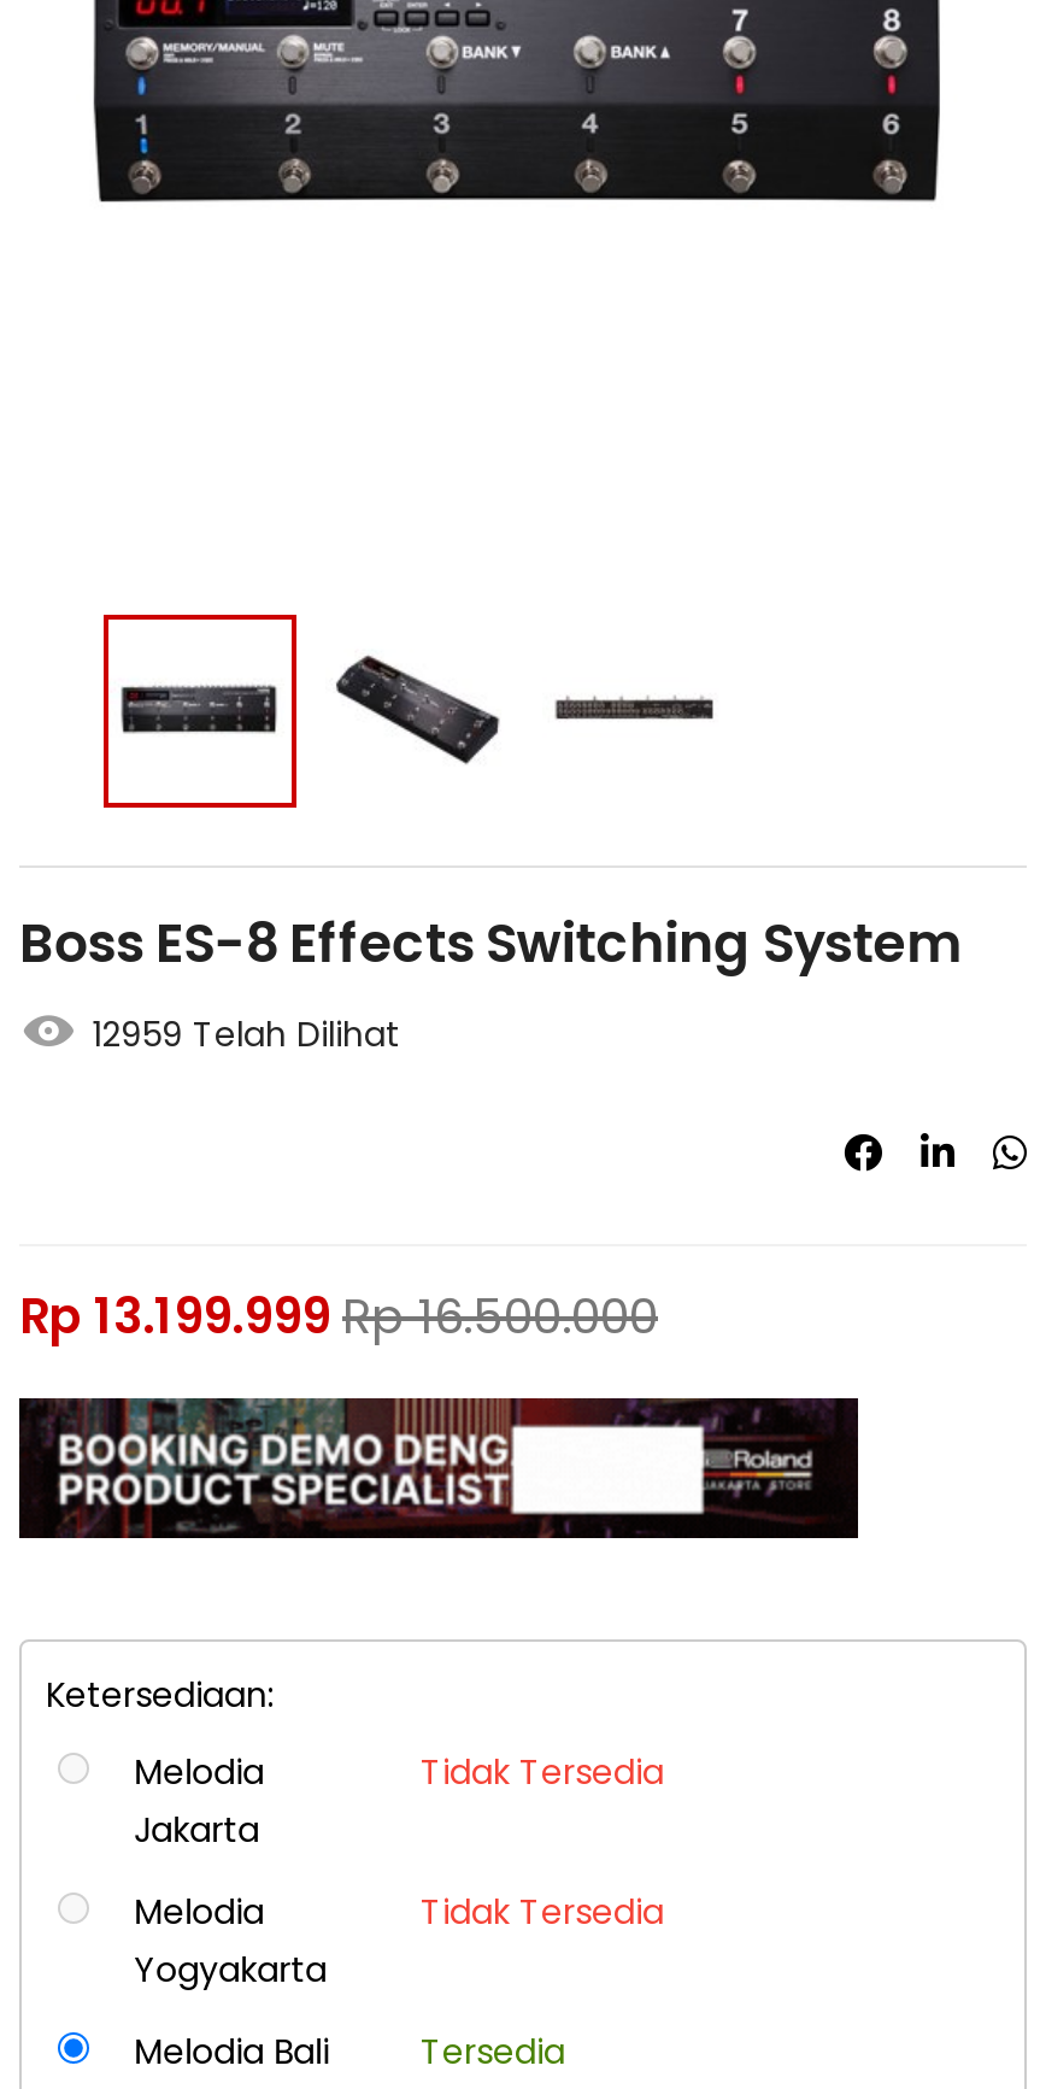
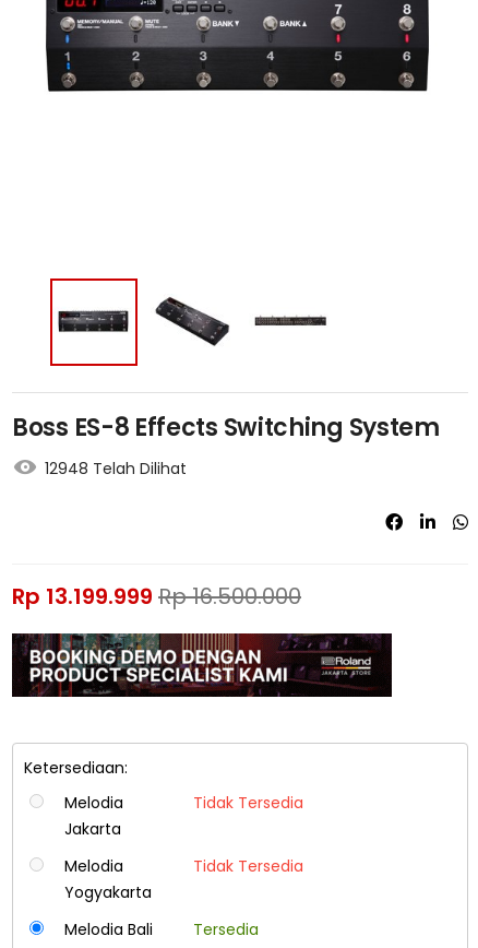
- 12959 Telah Dilihat
+ 12948 Telah Dilihat

- [image]
+ [image]
